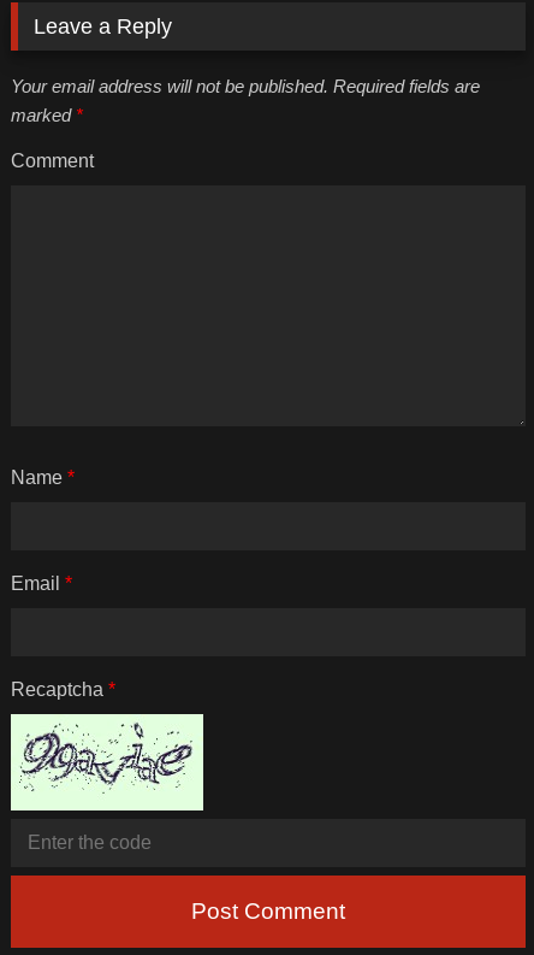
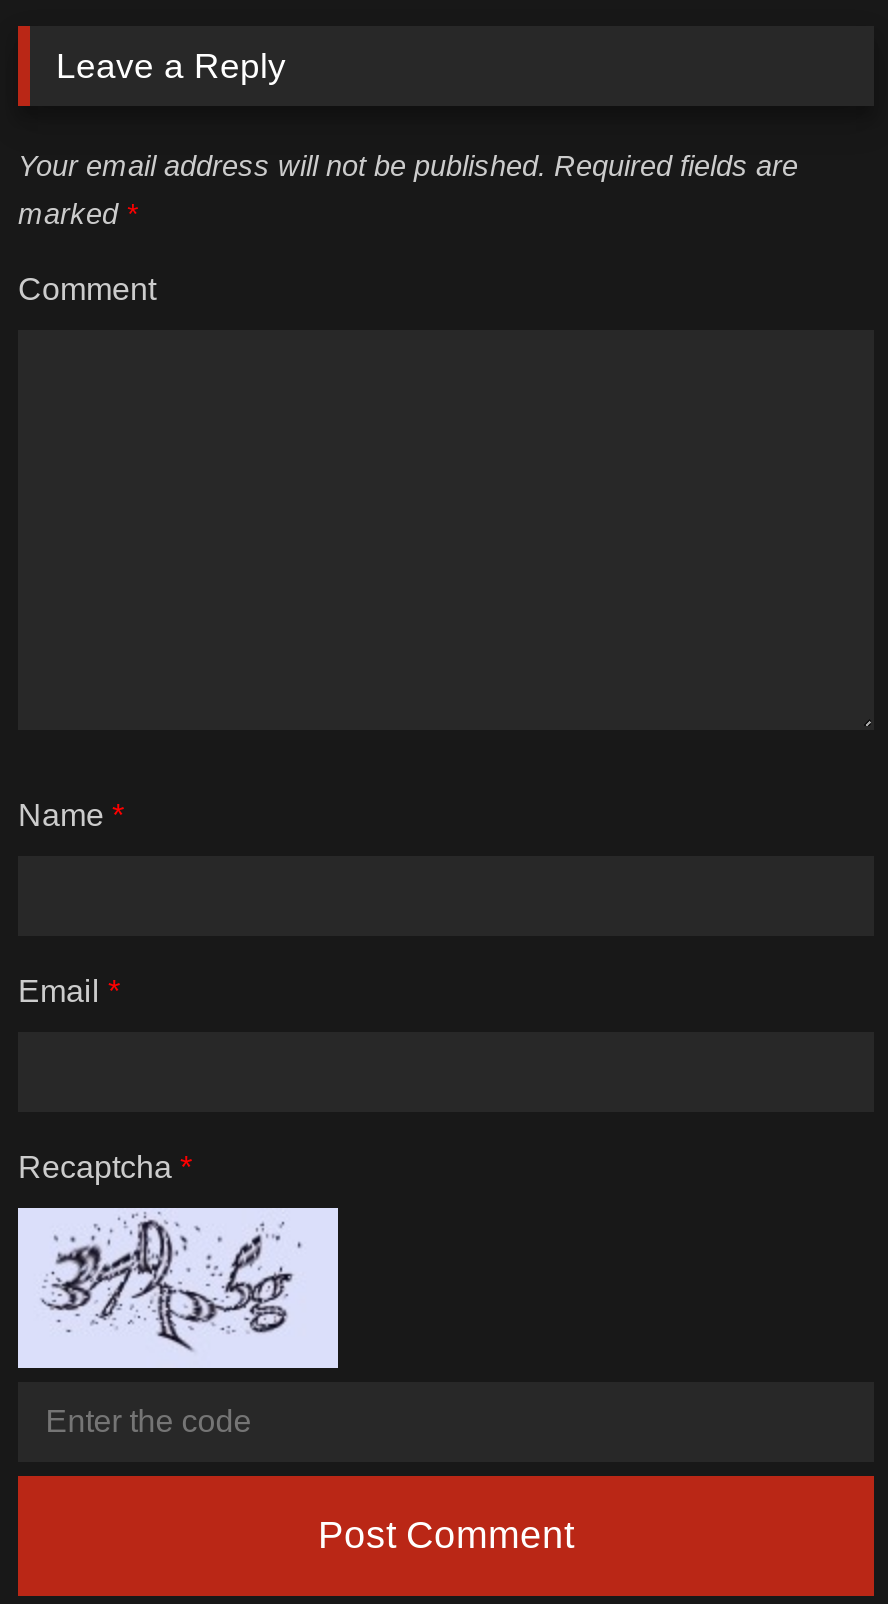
- [image]
+ [image]
